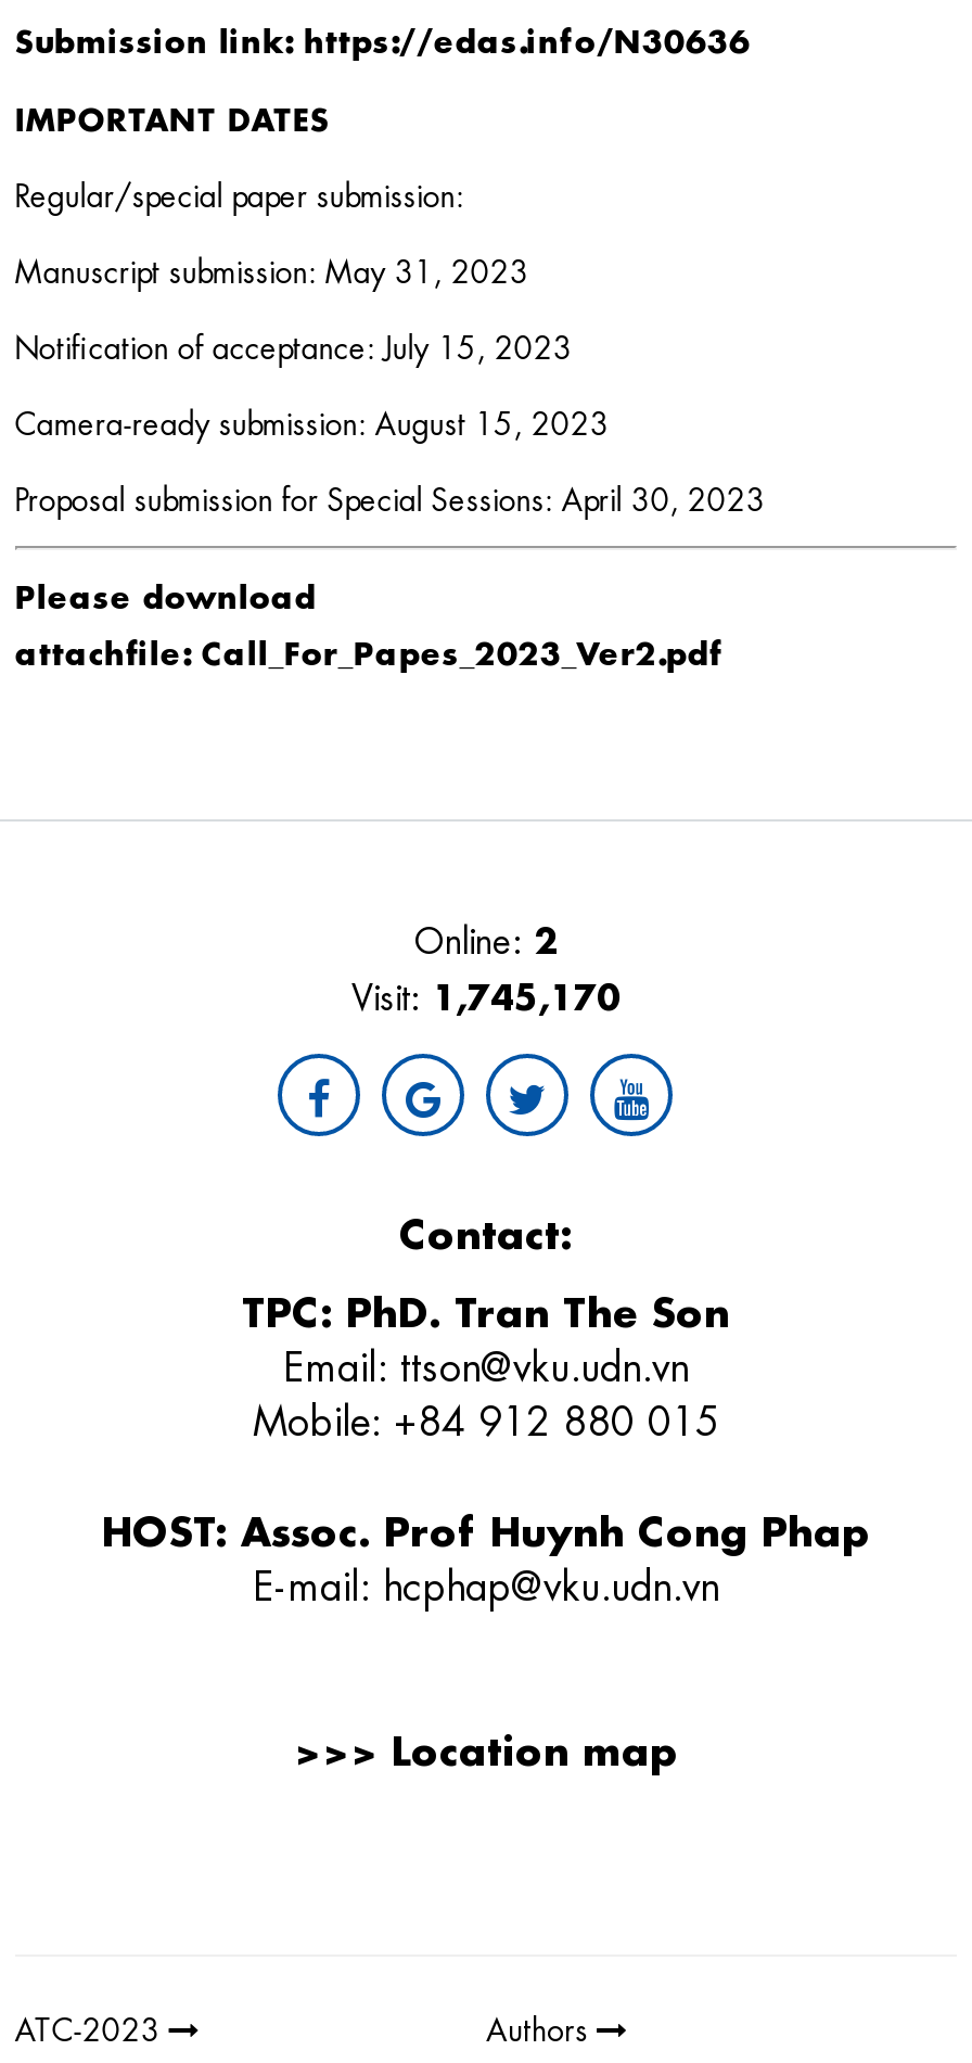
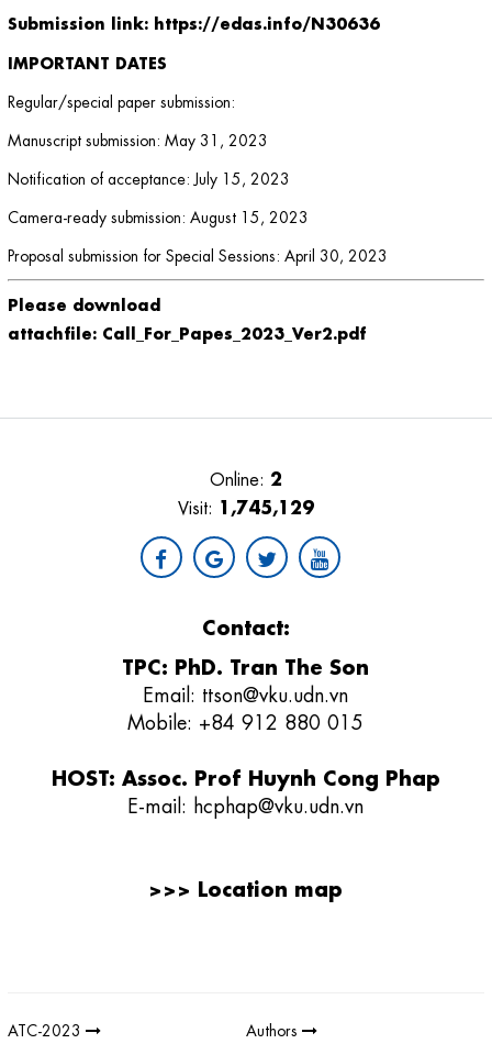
- Visit: 1,745,170
+ Visit: 1,745,129
